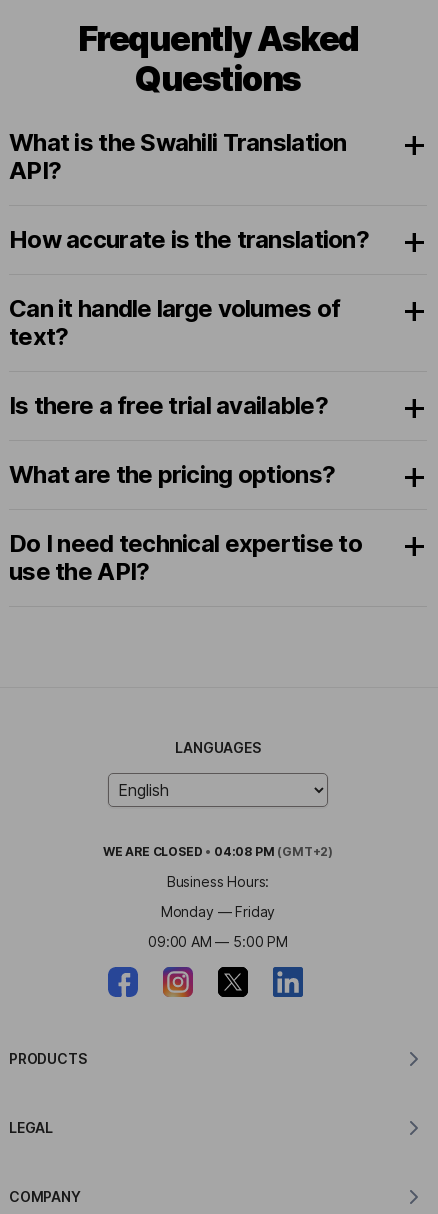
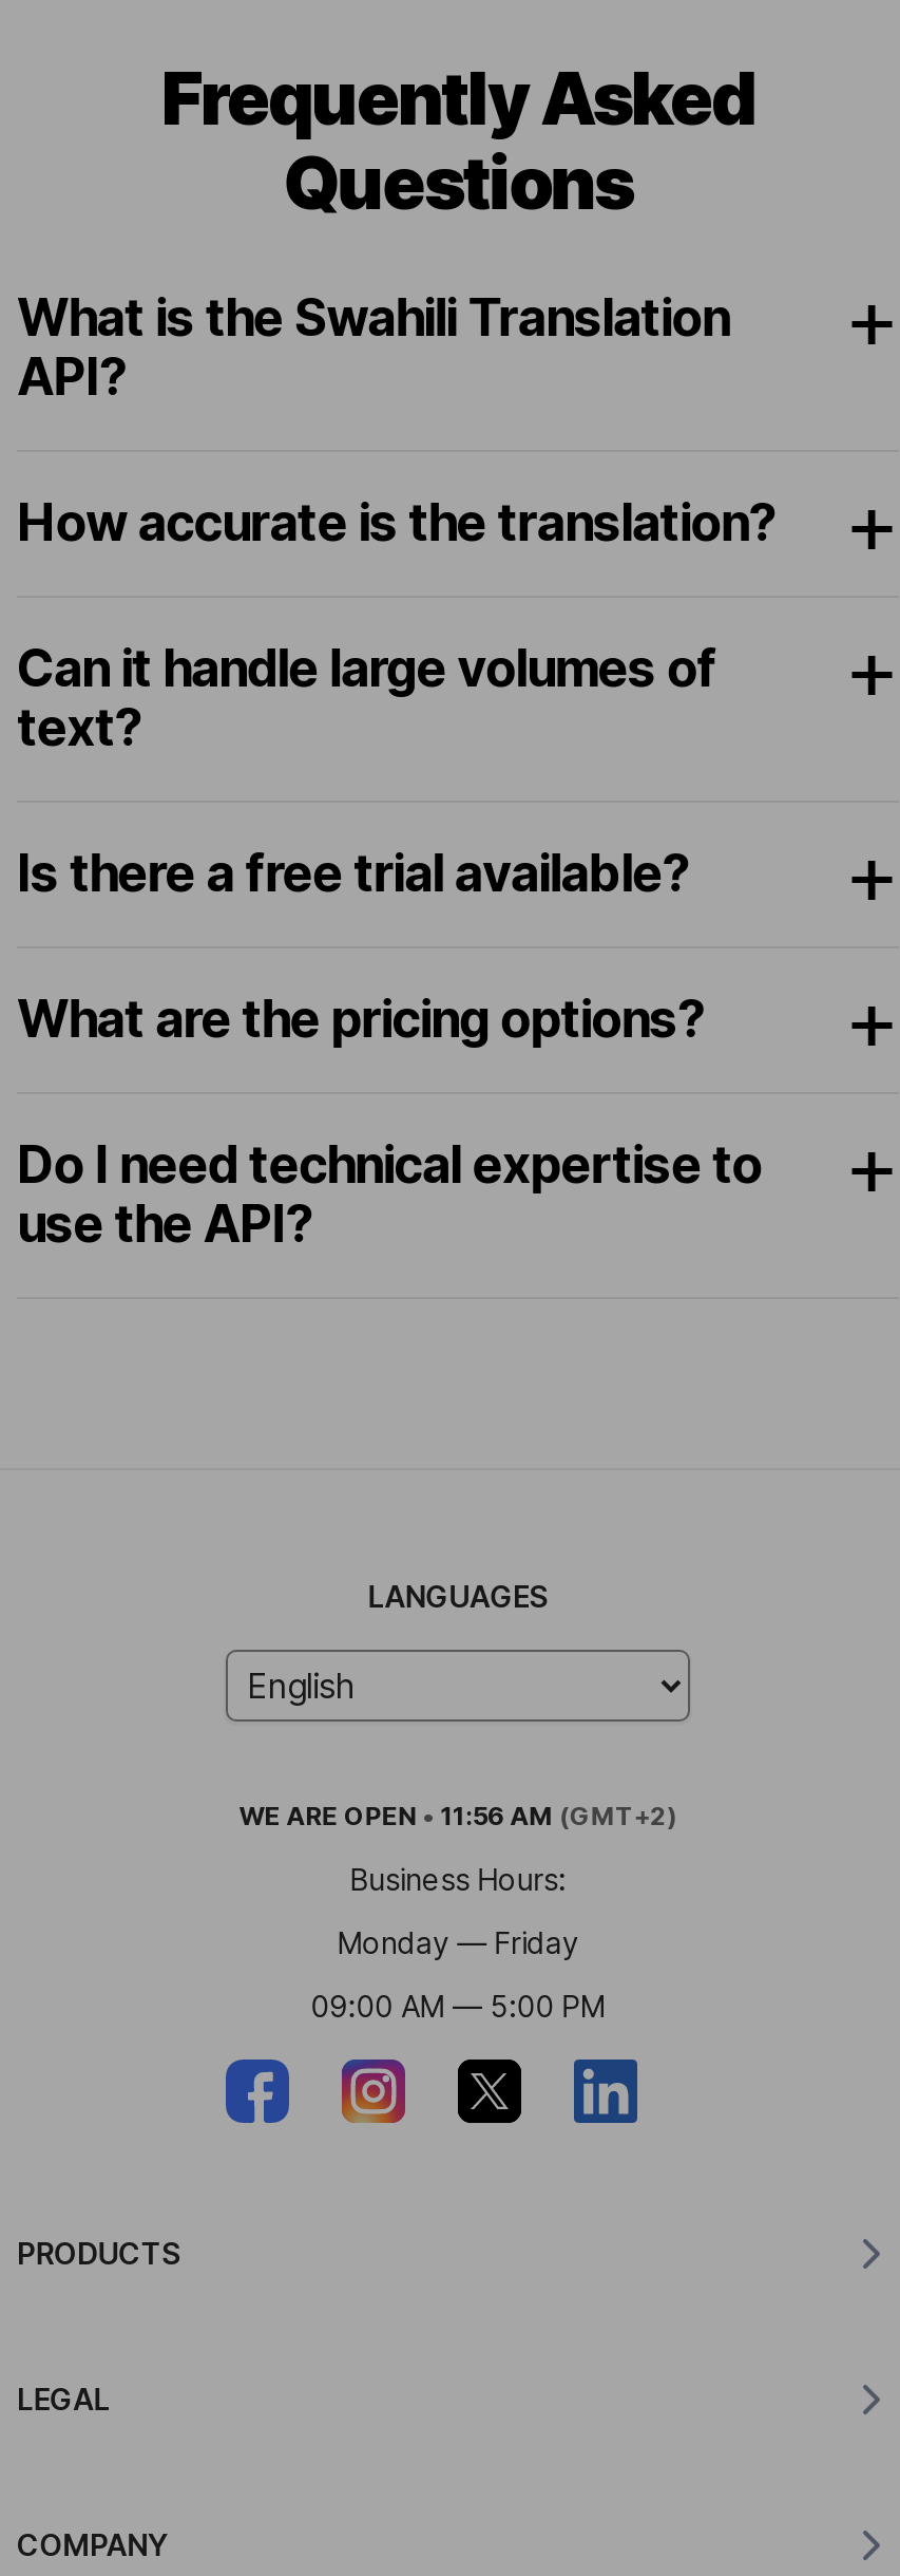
- WE ARE CLOSED • 04:08 PM (GMT+2)
+ WE ARE OPEN • 11:56 AM (GMT+2)
